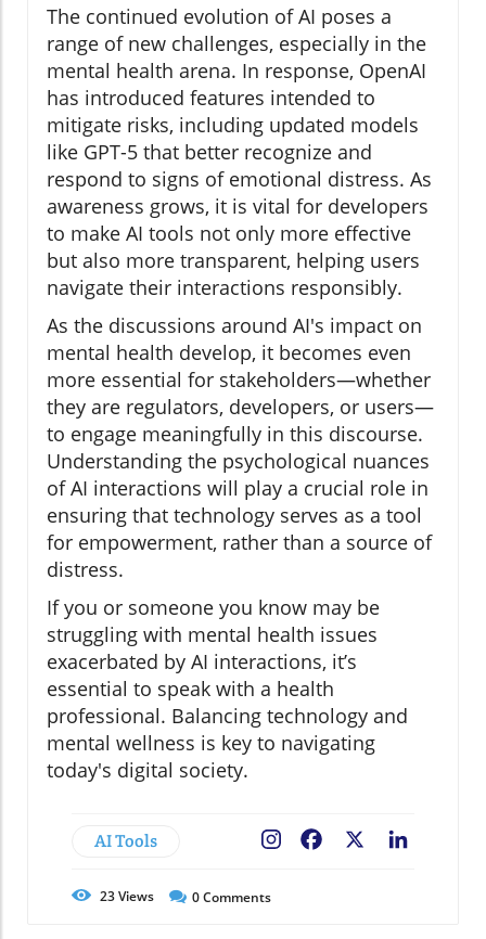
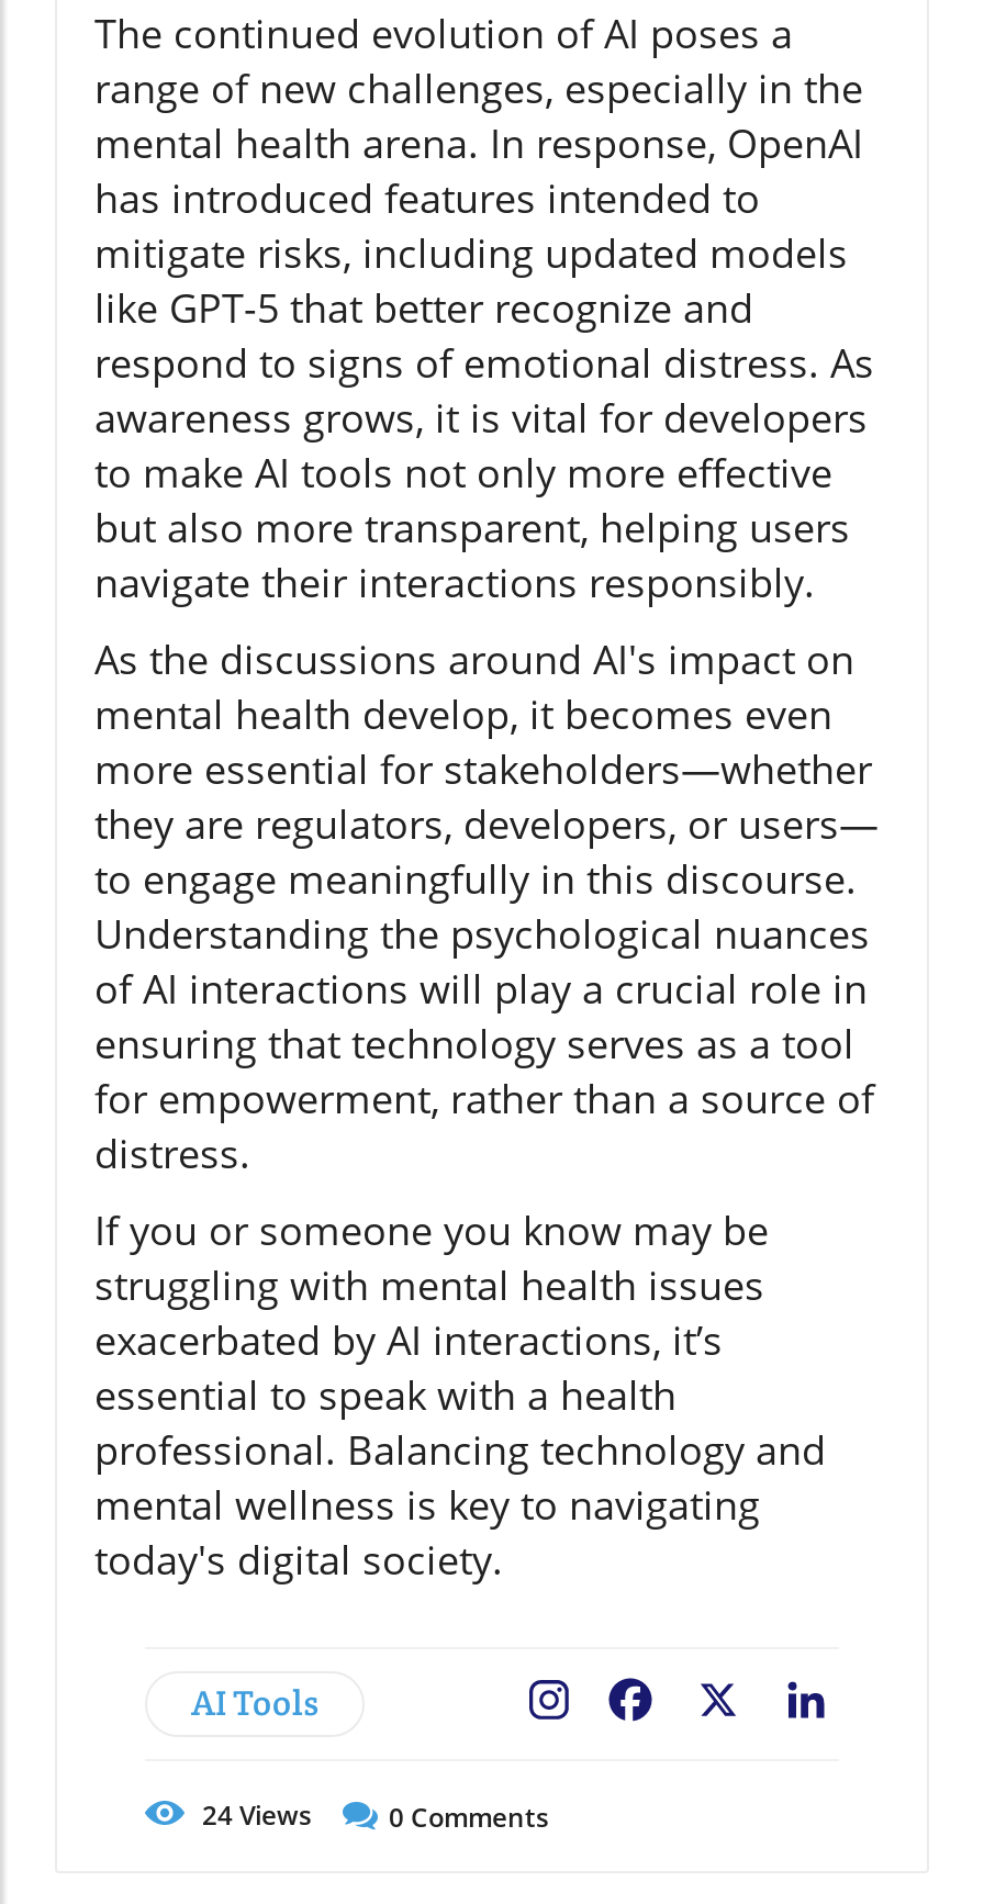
- 23 Views
+ 24 Views
